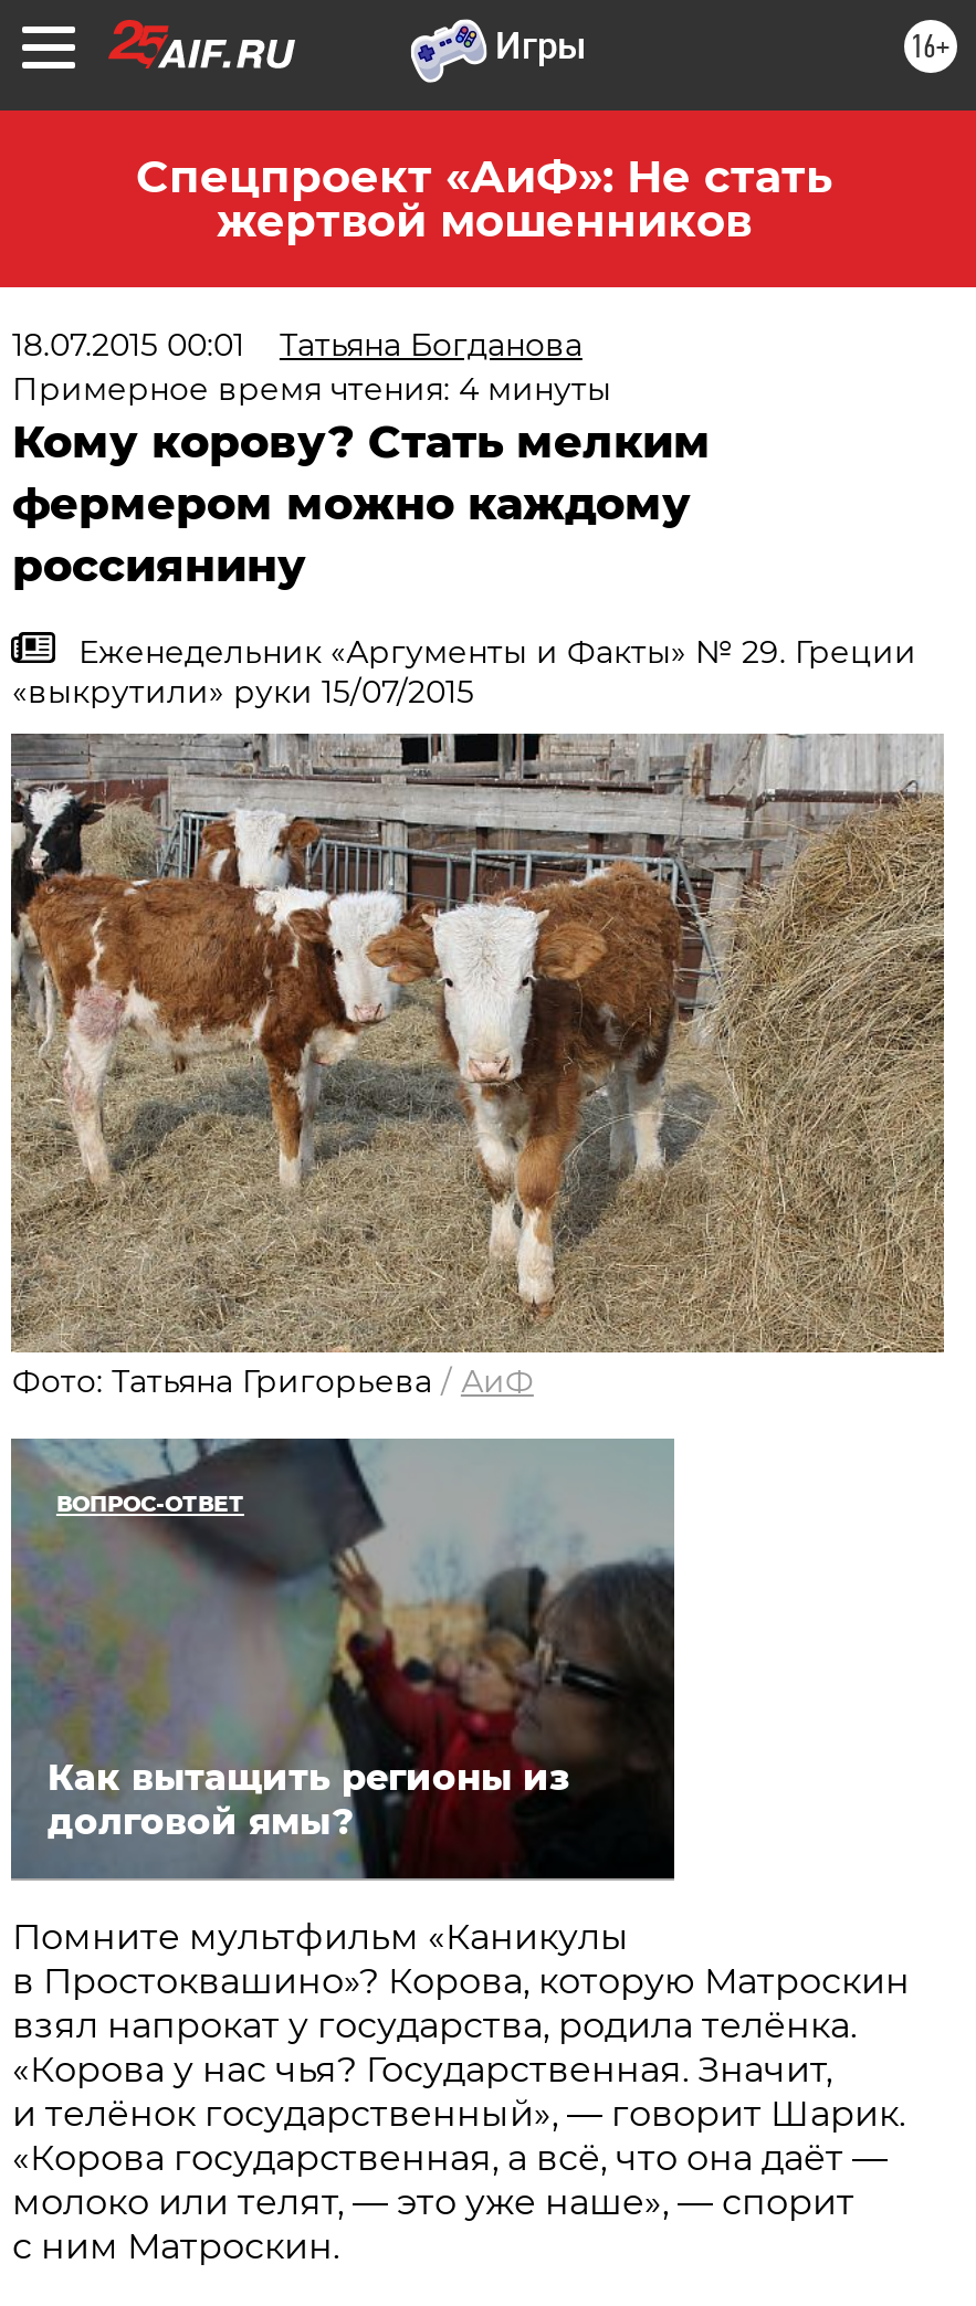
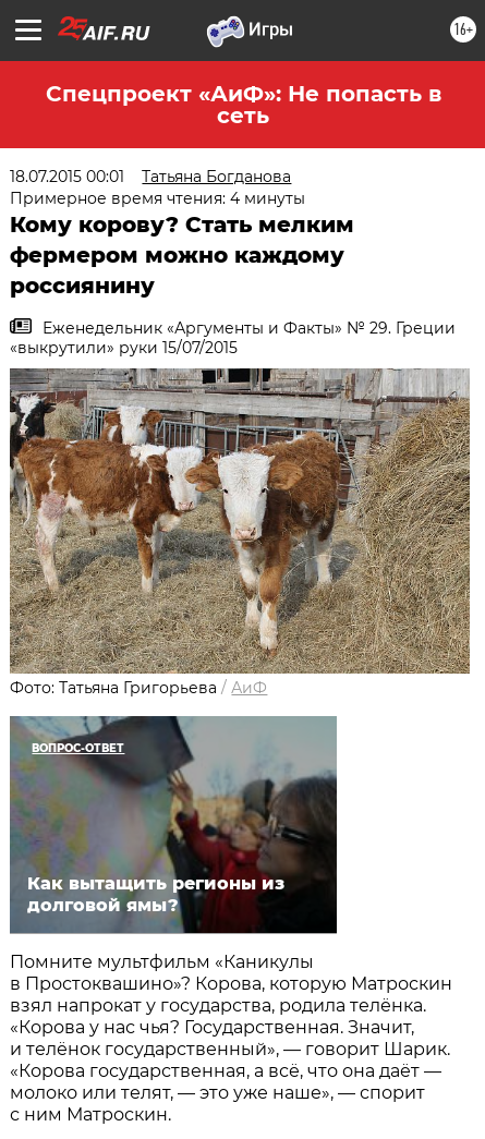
- Спецпроект «АиФ»: Не стать
- жертвой мошенников
+ Спецпроект «АиФ»: Не попасть в
+ сеть
